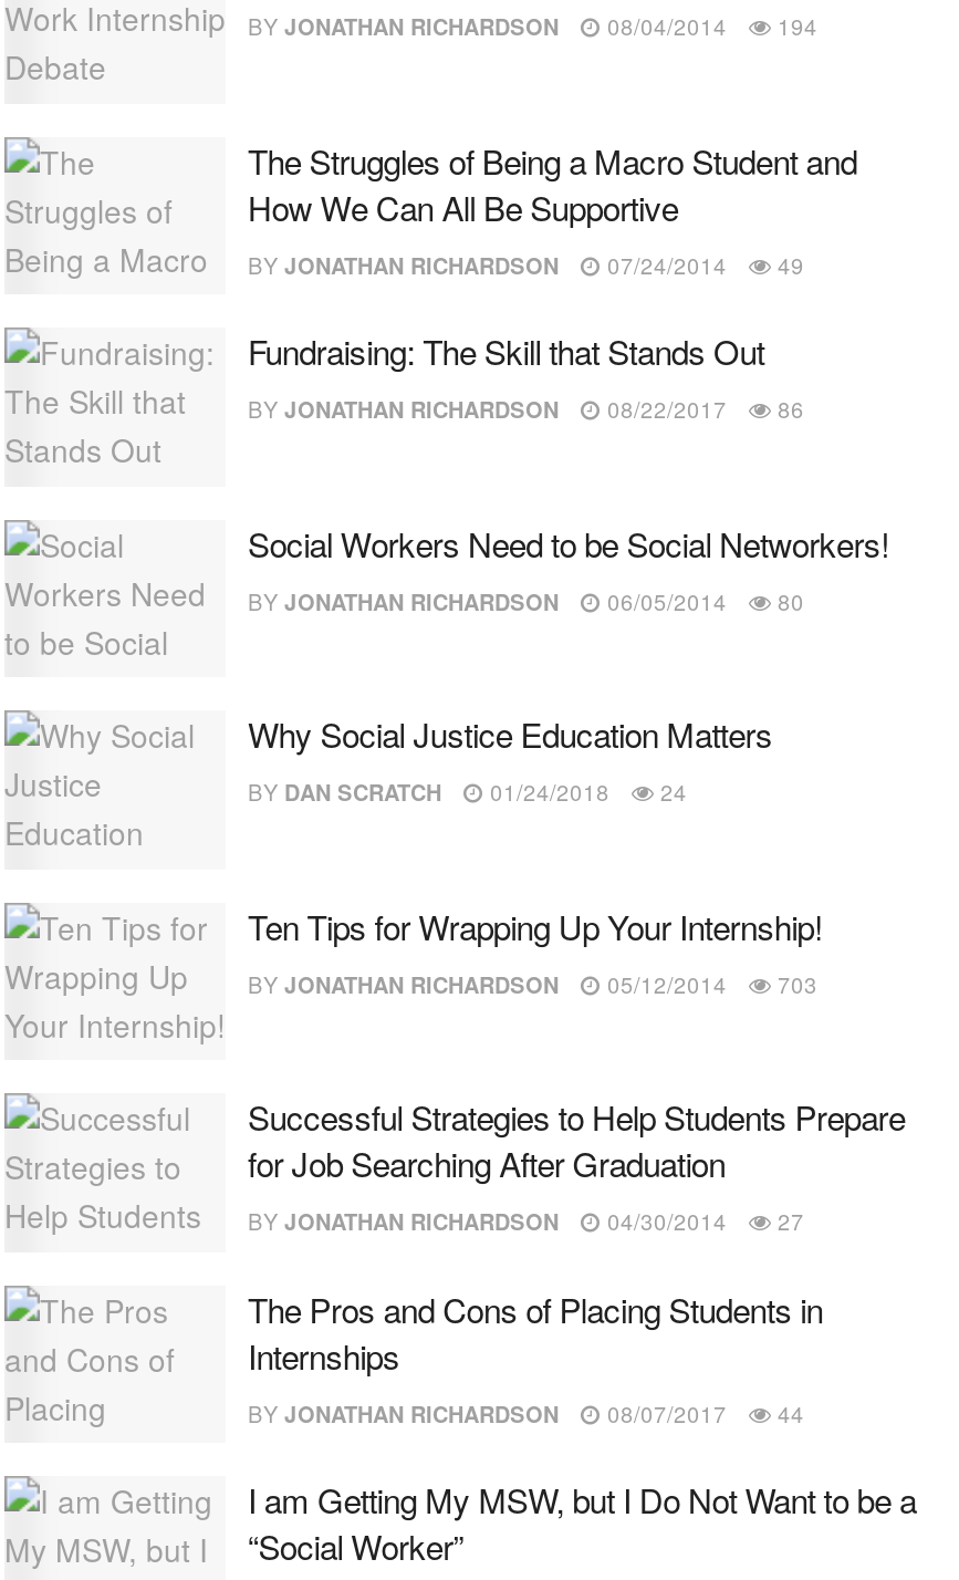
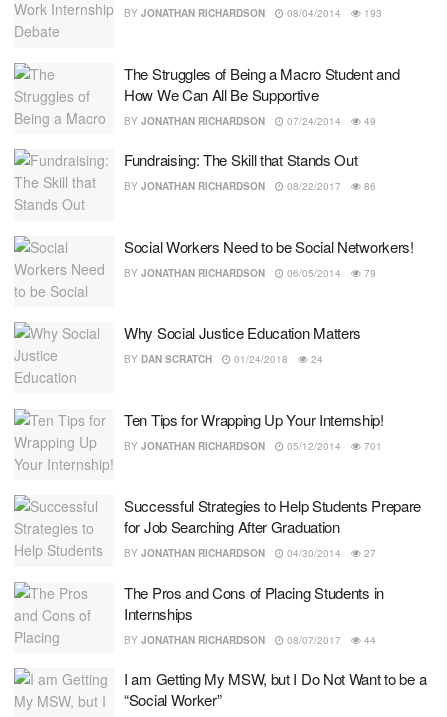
- BY JONATHAN RICHARDSON 08/04/2014 194
+ BY JONATHAN RICHARDSON 08/04/2014 193

- BY JONATHAN RICHARDSON 06/05/2014 80
+ BY JONATHAN RICHARDSON 06/05/2014 79

- BY JONATHAN RICHARDSON 05/12/2014 703
+ BY JONATHAN RICHARDSON 05/12/2014 701
